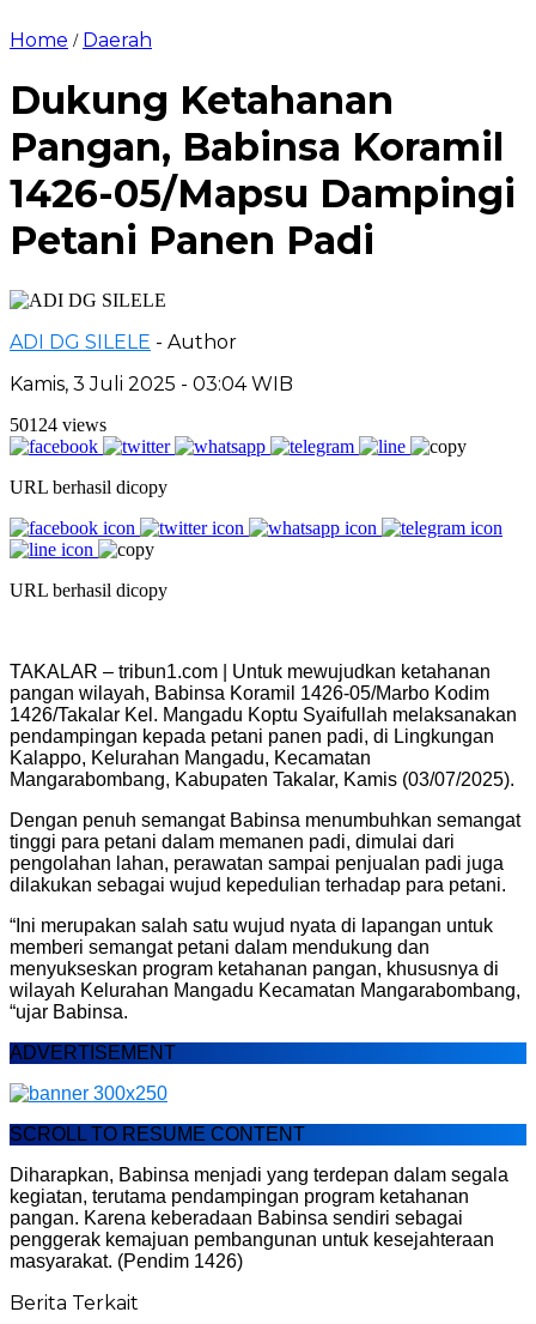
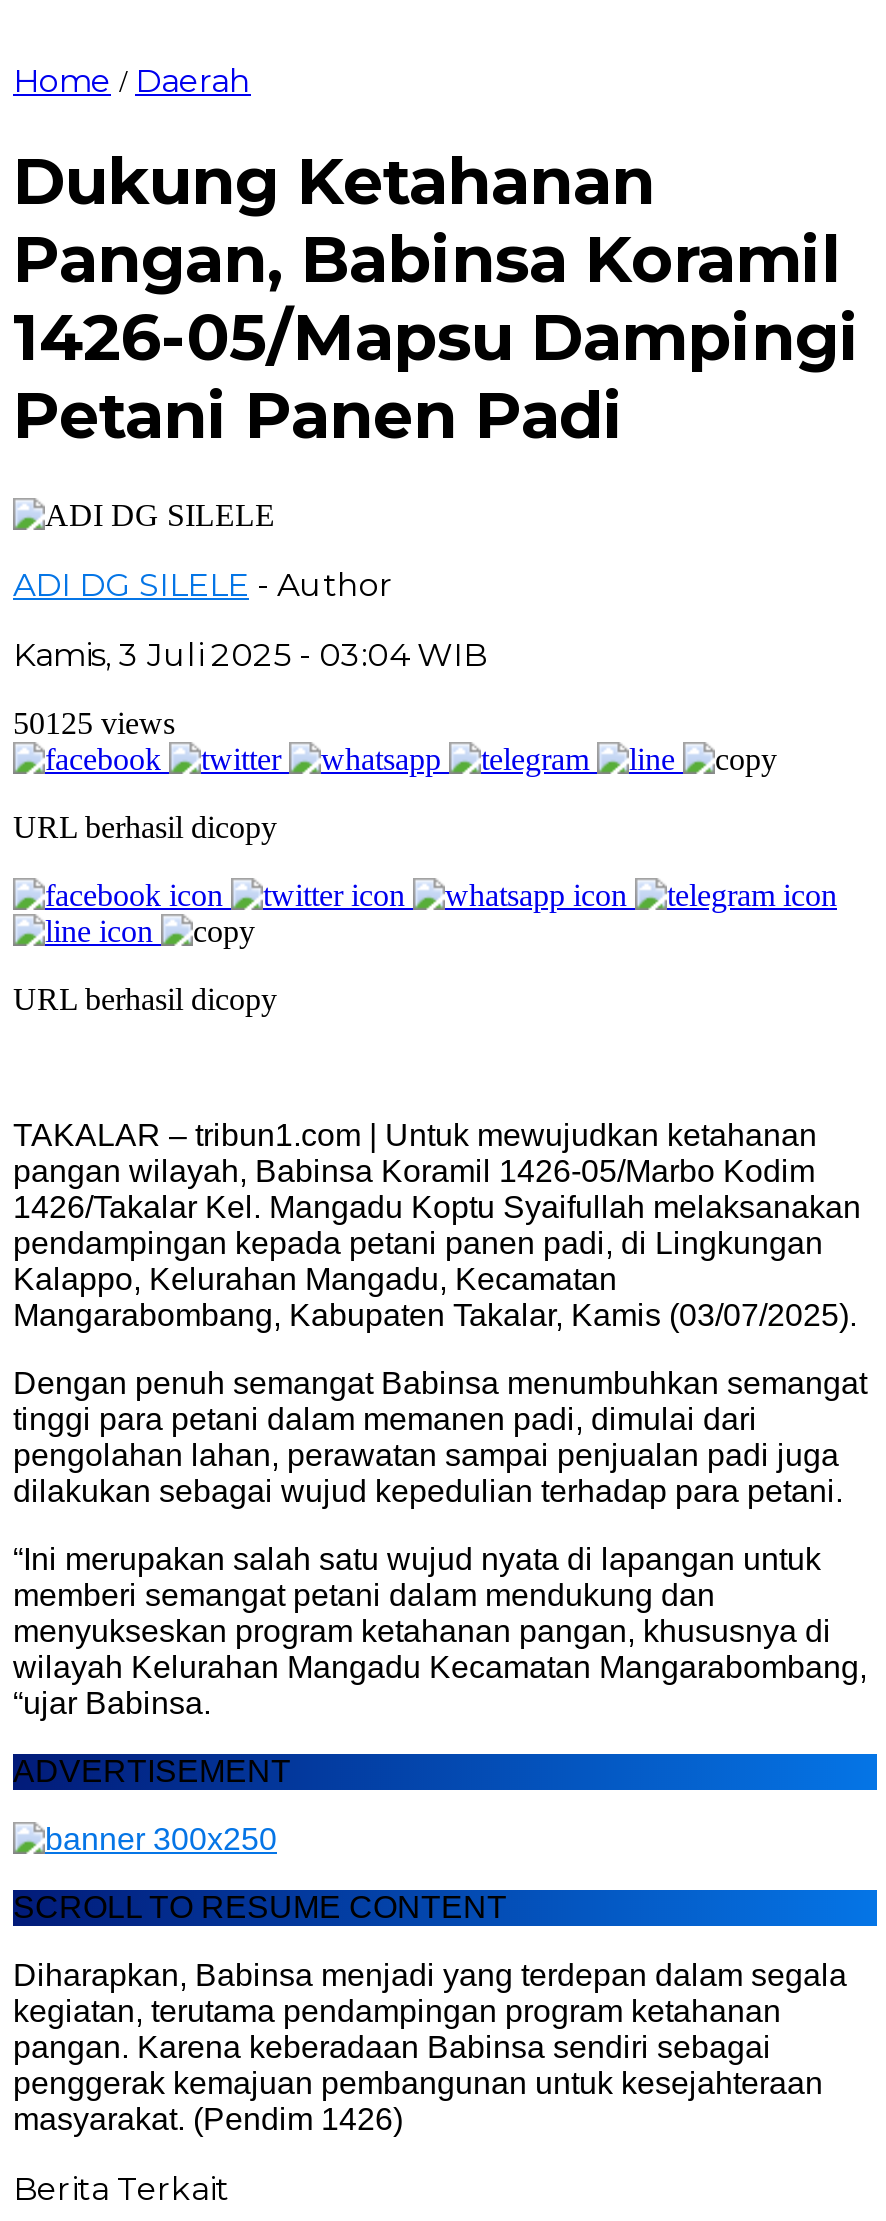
- 50124 views
+ 50125 views
